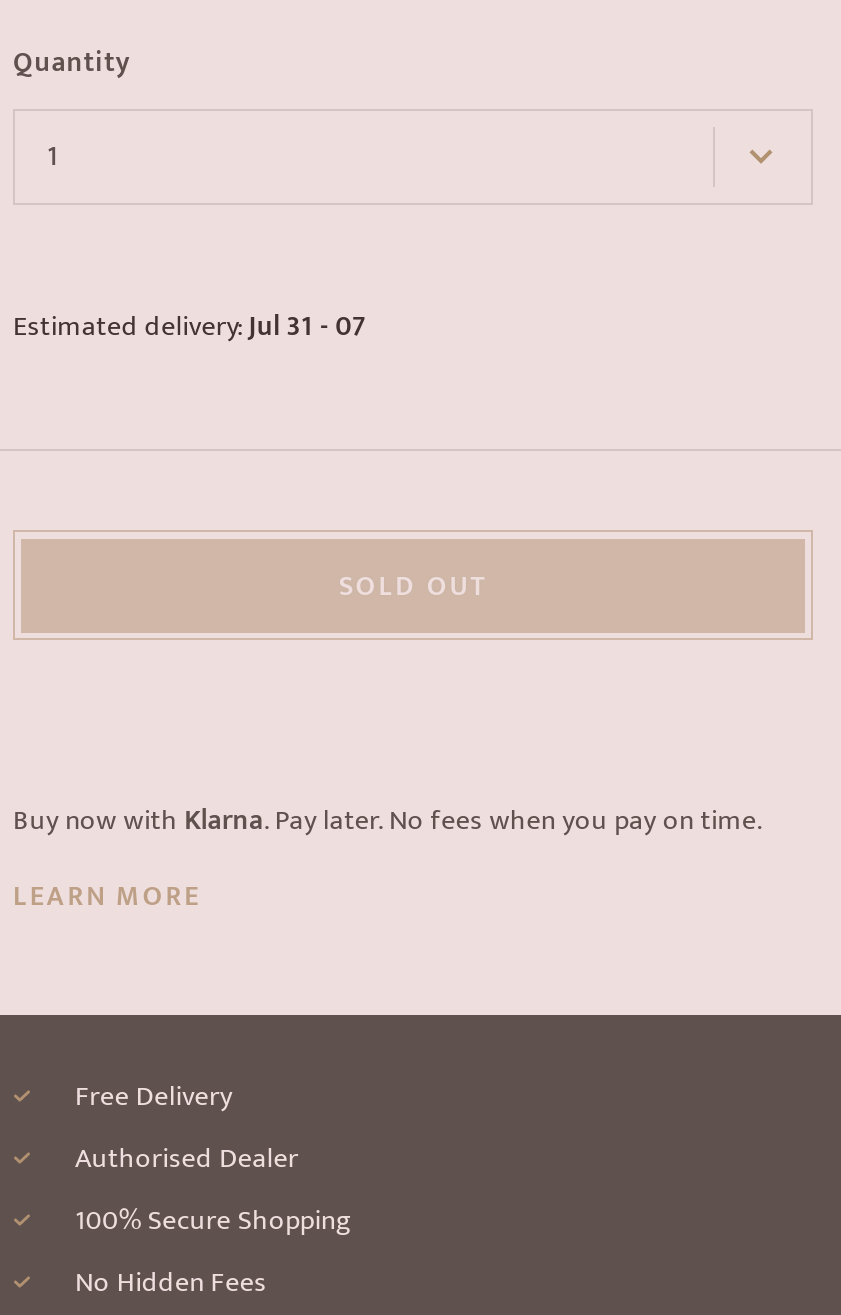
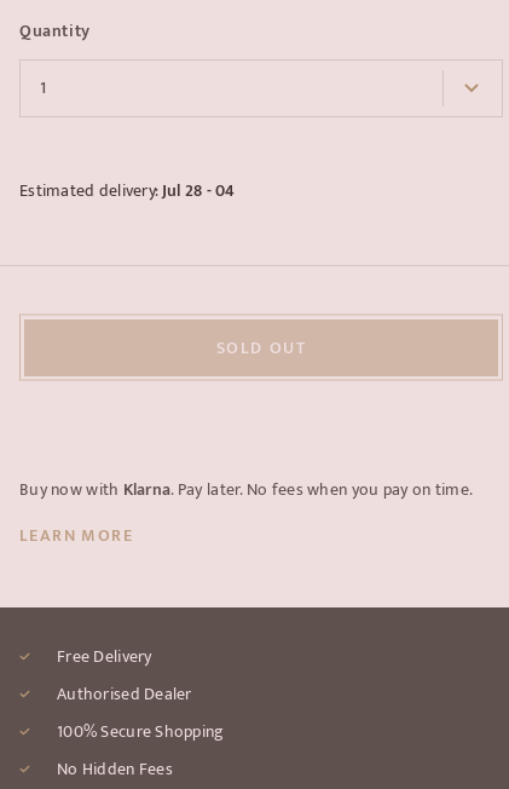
- Estimated delivery:Jul 31 - 07
+ Estimated delivery:Jul 28 - 04
